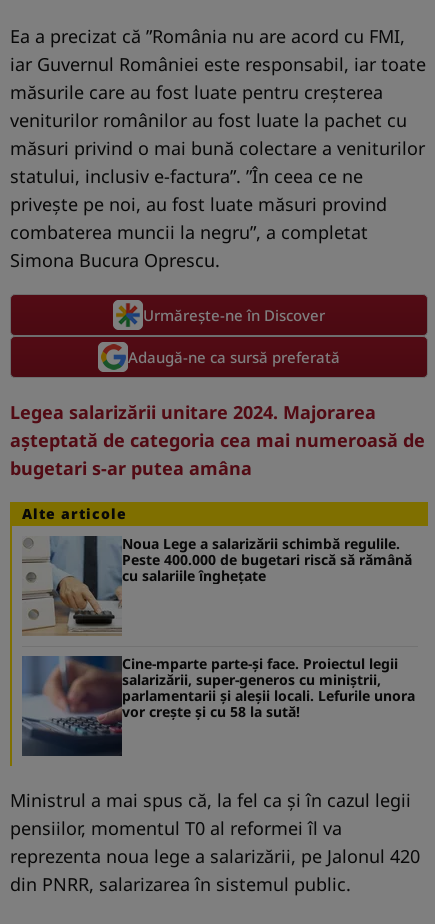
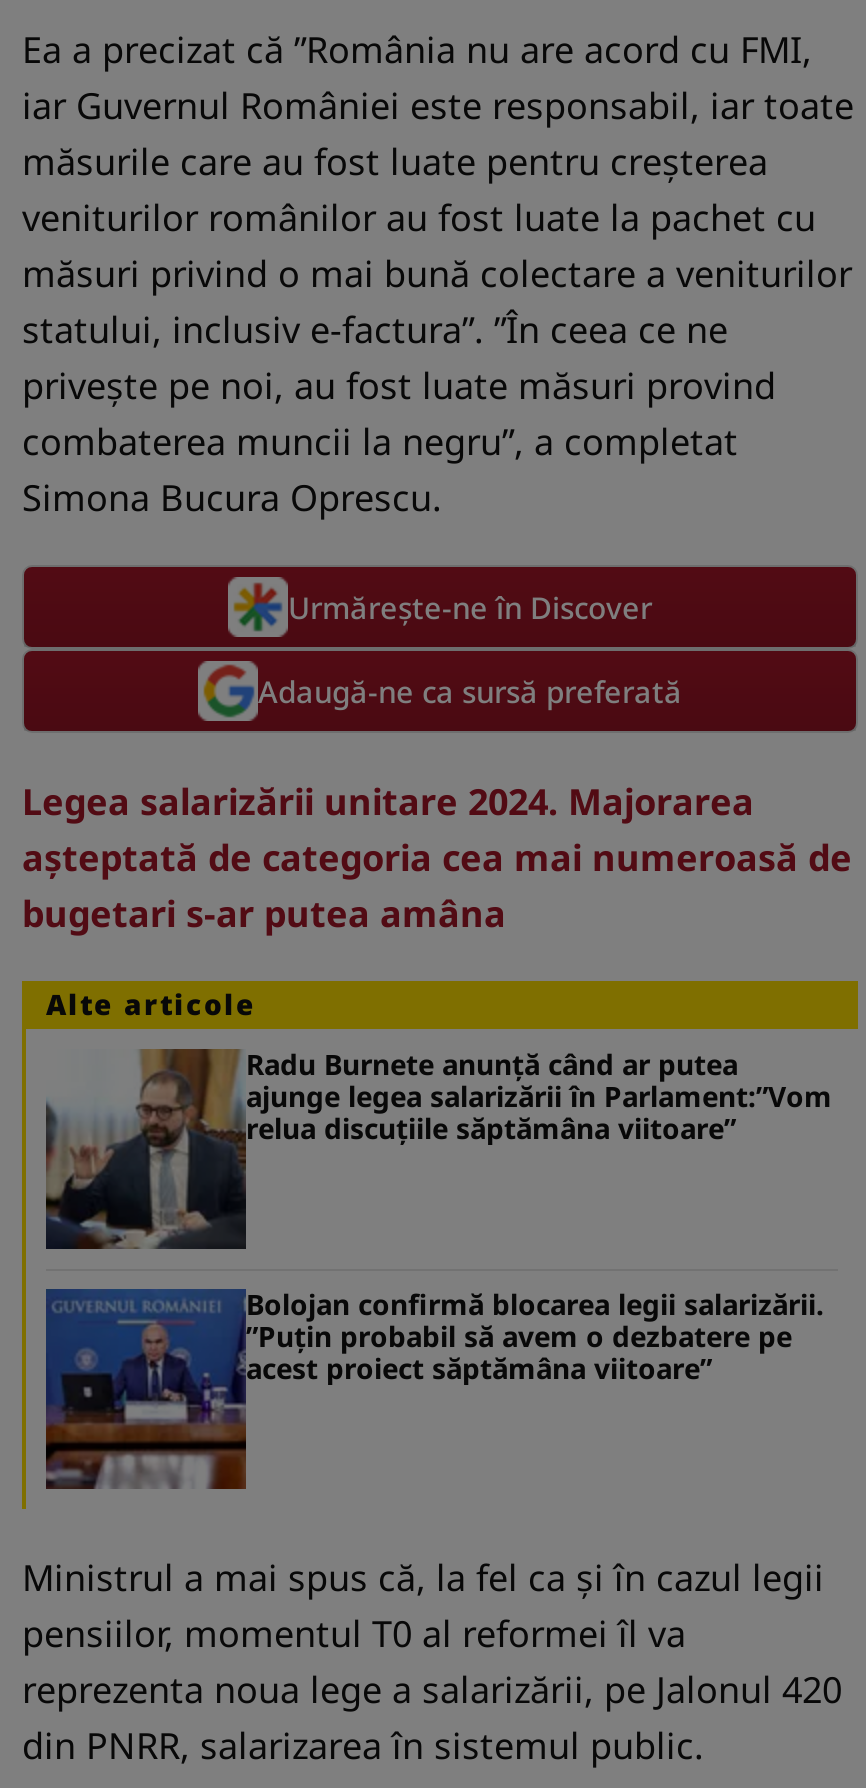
- [image]
- Noua Lege a salarizării schimbă regulile.
- Peste 400.000 de bugetari riscă să rămână
- cu salariile înghețate
+ [image]
+ Radu Burnete anunță când ar putea
+ ajunge legea salarizării în Parlament:”Vom
+ relua discuțiile săptămâna viitoare”

- [image]
- Cine-mparte parte-și face. Proiectul legii
- salarizării, super-generos cu miniștrii,
- parlamentarii și aleșii locali. Lefurile unora
- vor crește și cu 58 la sută!
+ [image]
+ Bolojan confirmă blocarea legii salarizării.
+ ”Puțin probabil să avem o dezbatere pe
+ acest proiect săptămâna viitoare”
